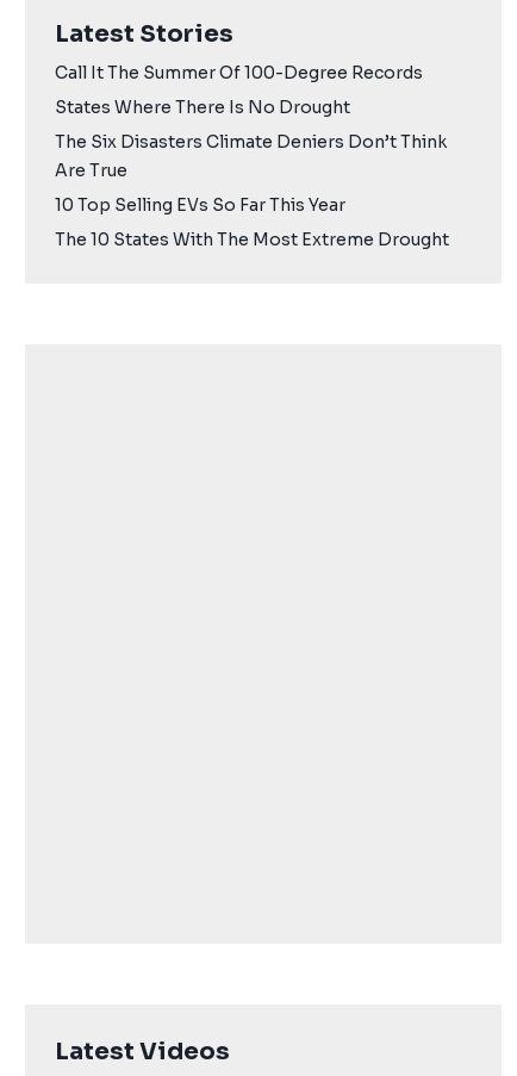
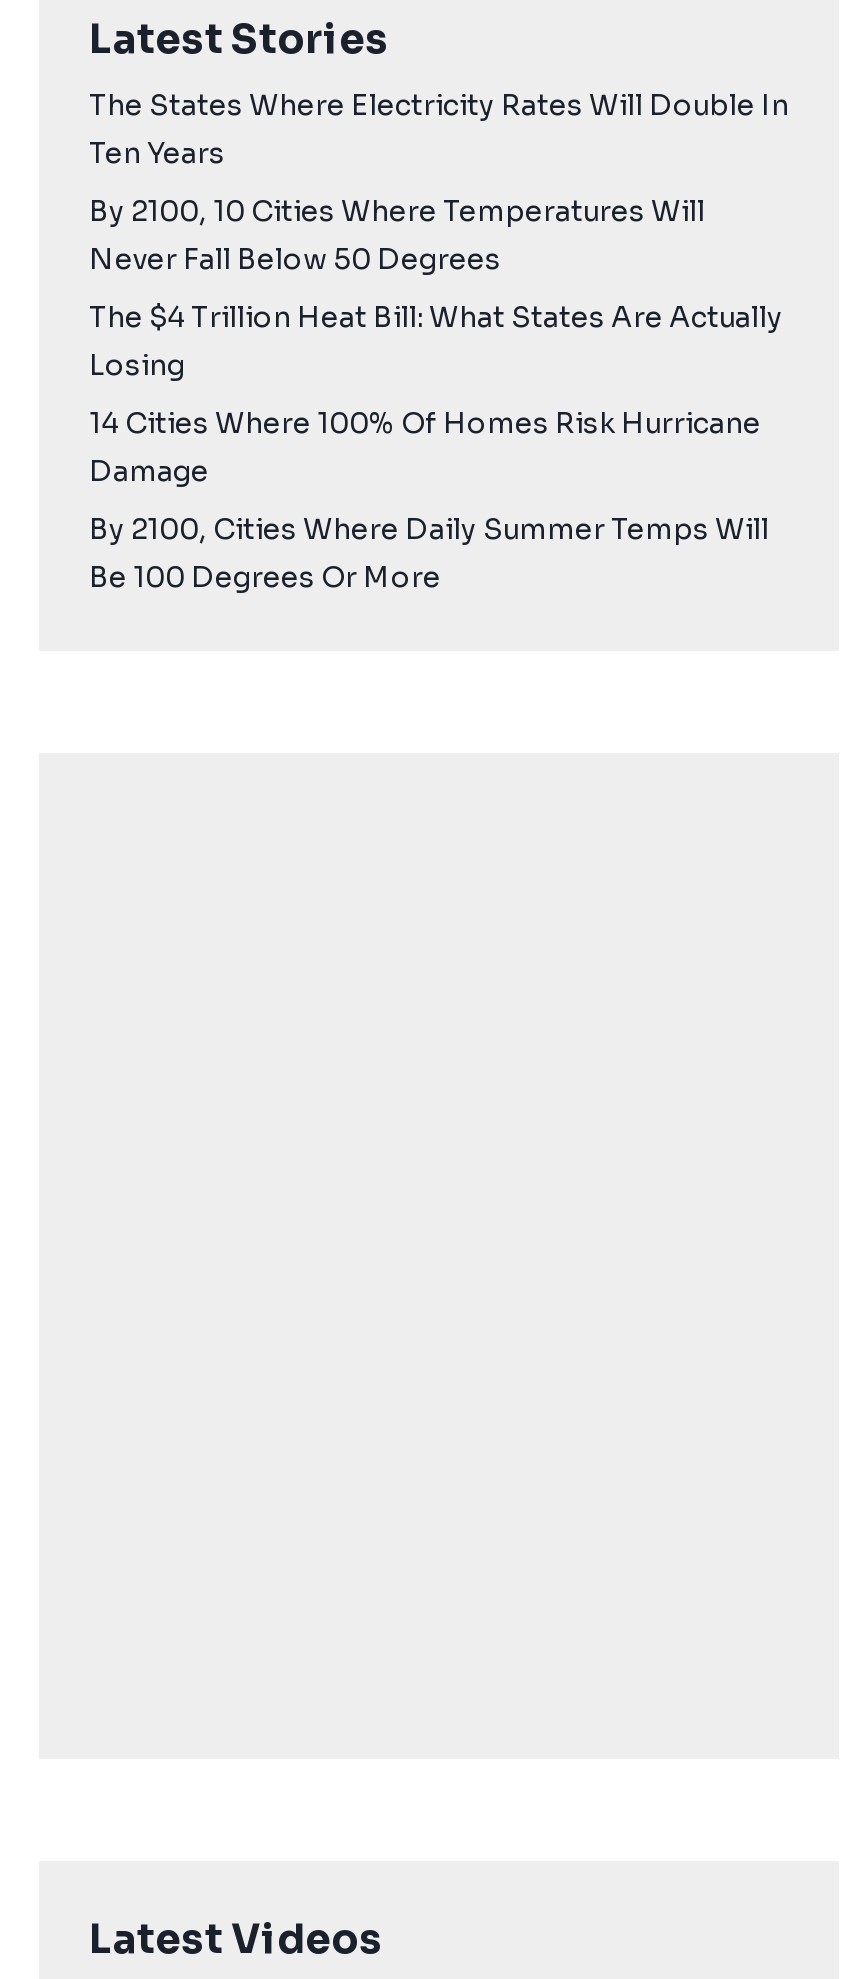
- Call It The Summer Of 100-Degree Records
+ The States Where Electricity Rates Will Double In
+ Ten Years

- States Where There Is No Drought
+ By 2100, 10 Cities Where Temperatures Will
+ Never Fall Below 50 Degrees

- The Six Disasters Climate Deniers Don’t Think
- Are True
+ The $4 Trillion Heat Bill: What States Are Actually
+ Losing

- 10 Top Selling EVs So Far This Year
+ 14 Cities Where 100% Of Homes Risk Hurricane
+ Damage

- The 10 States With The Most Extreme Drought
+ By 2100, Cities Where Daily Summer Temps Will
+ Be 100 Degrees Or More
